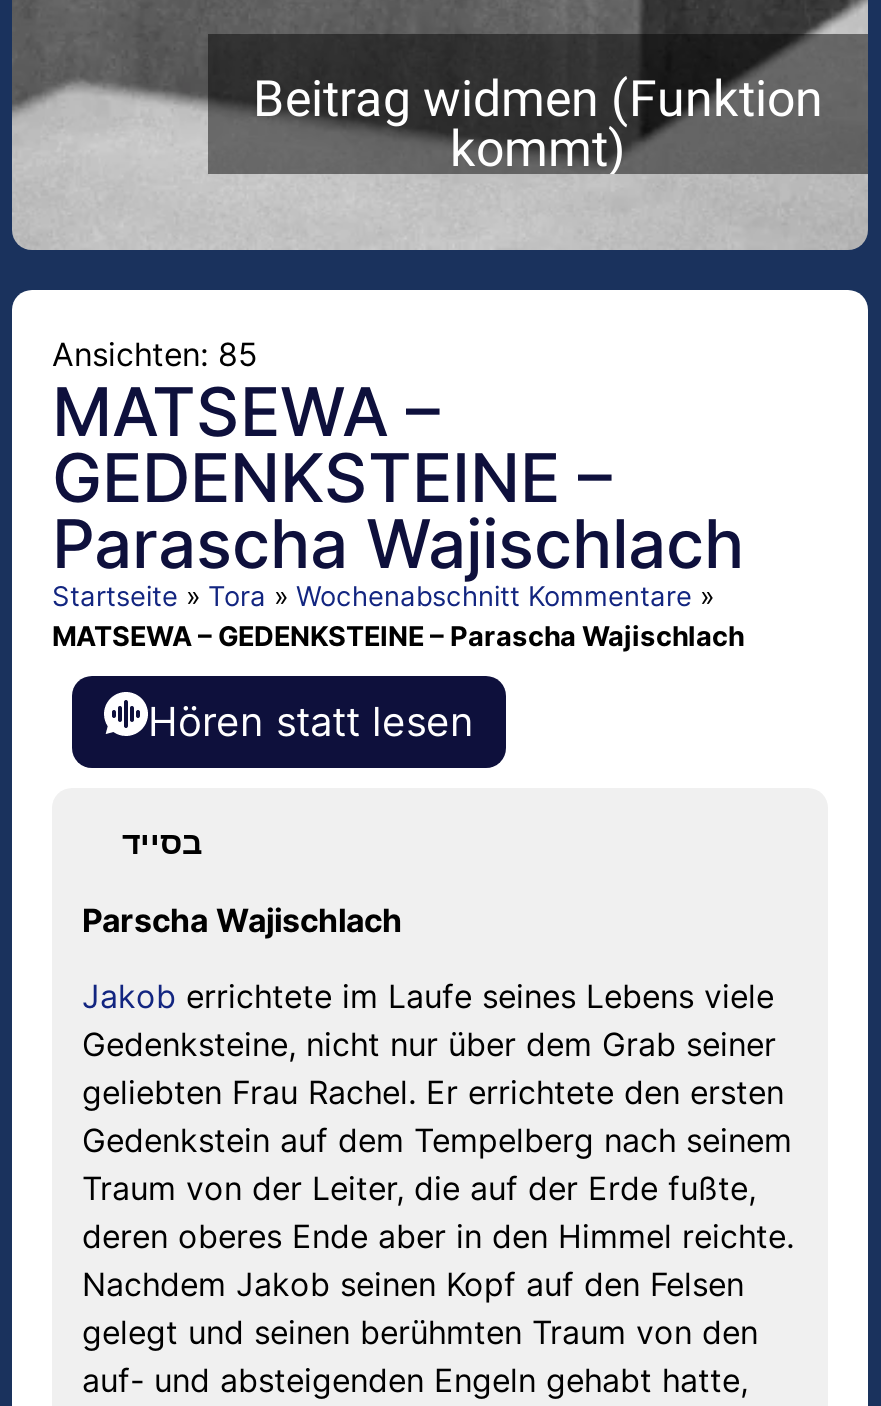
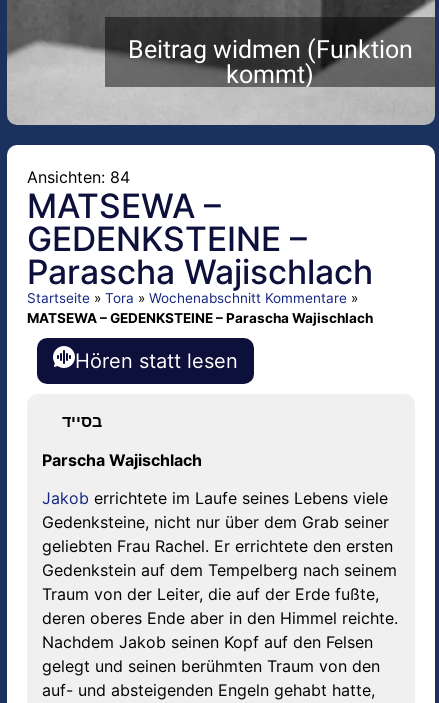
- Ansichten: 85
+ Ansichten: 84
